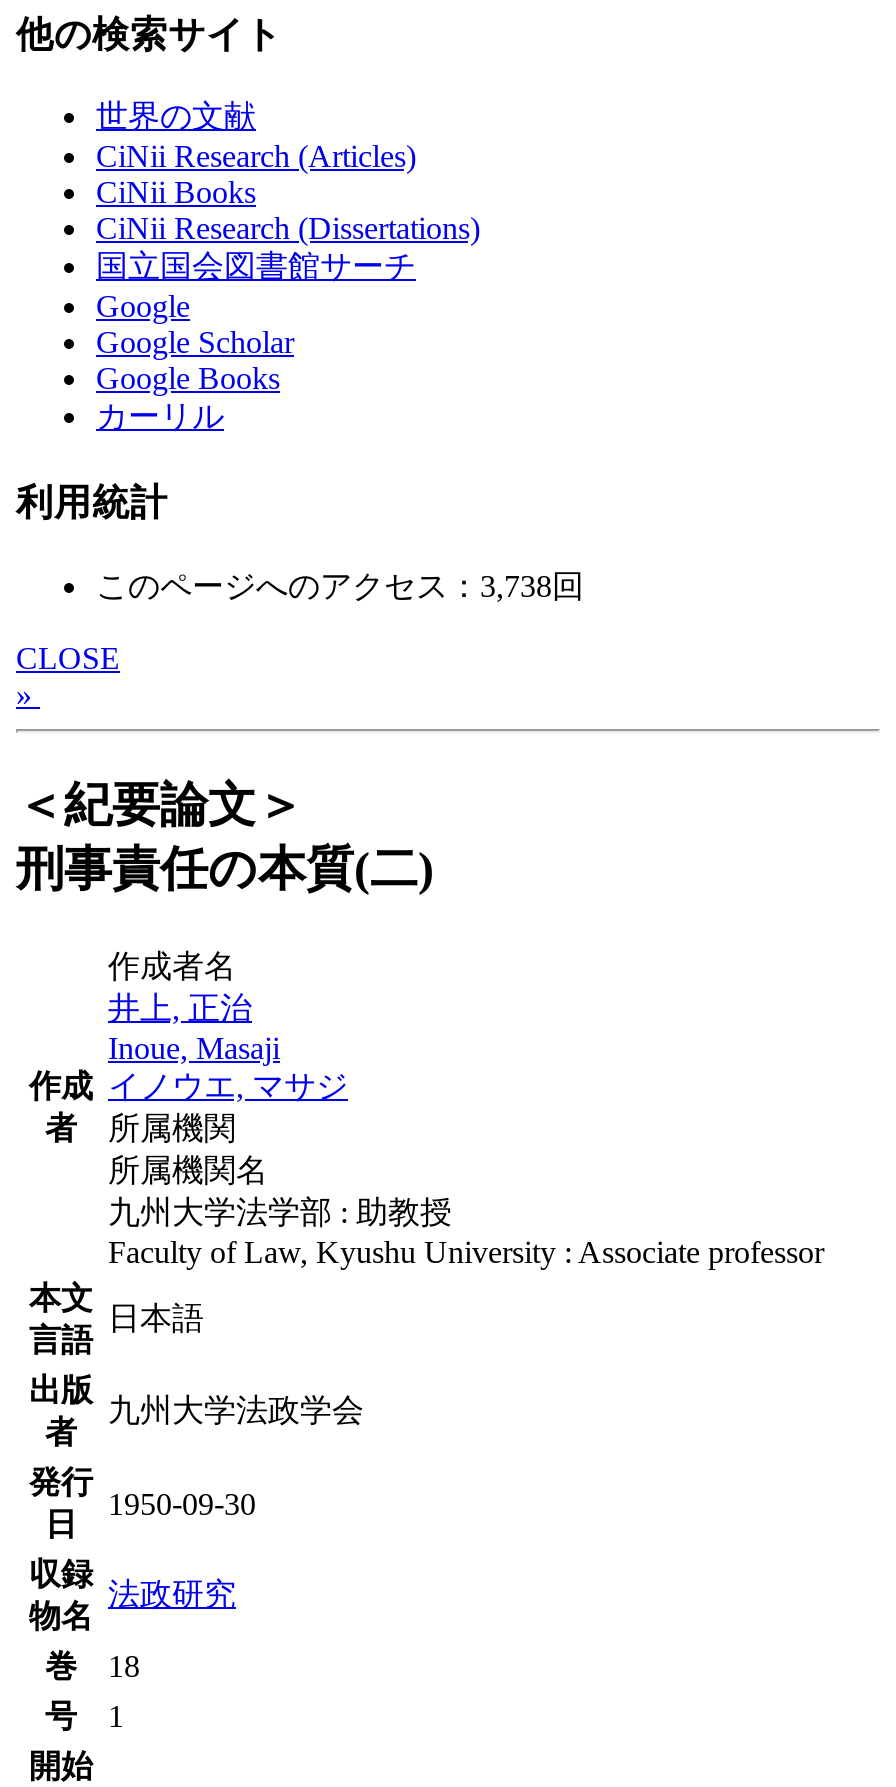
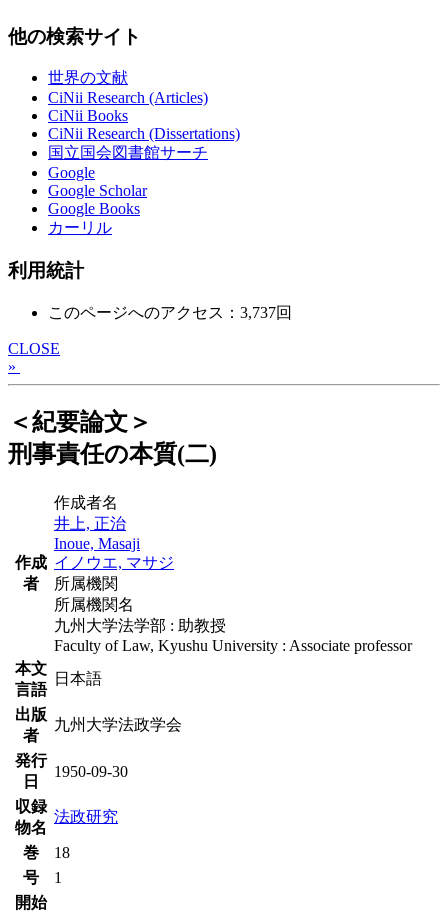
- このページへのアクセス：3,738回
+ このページへのアクセス：3,737回
